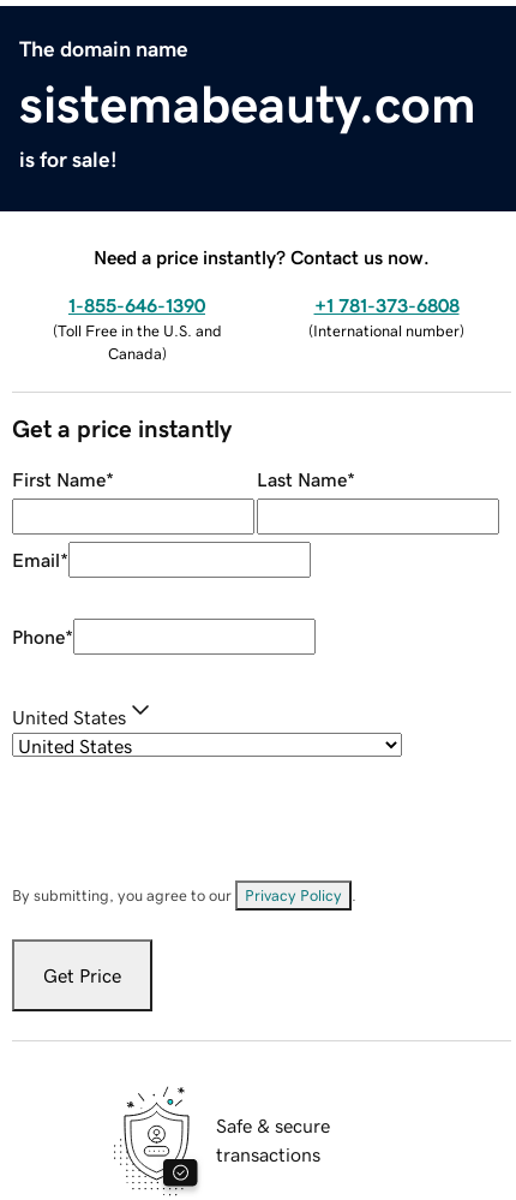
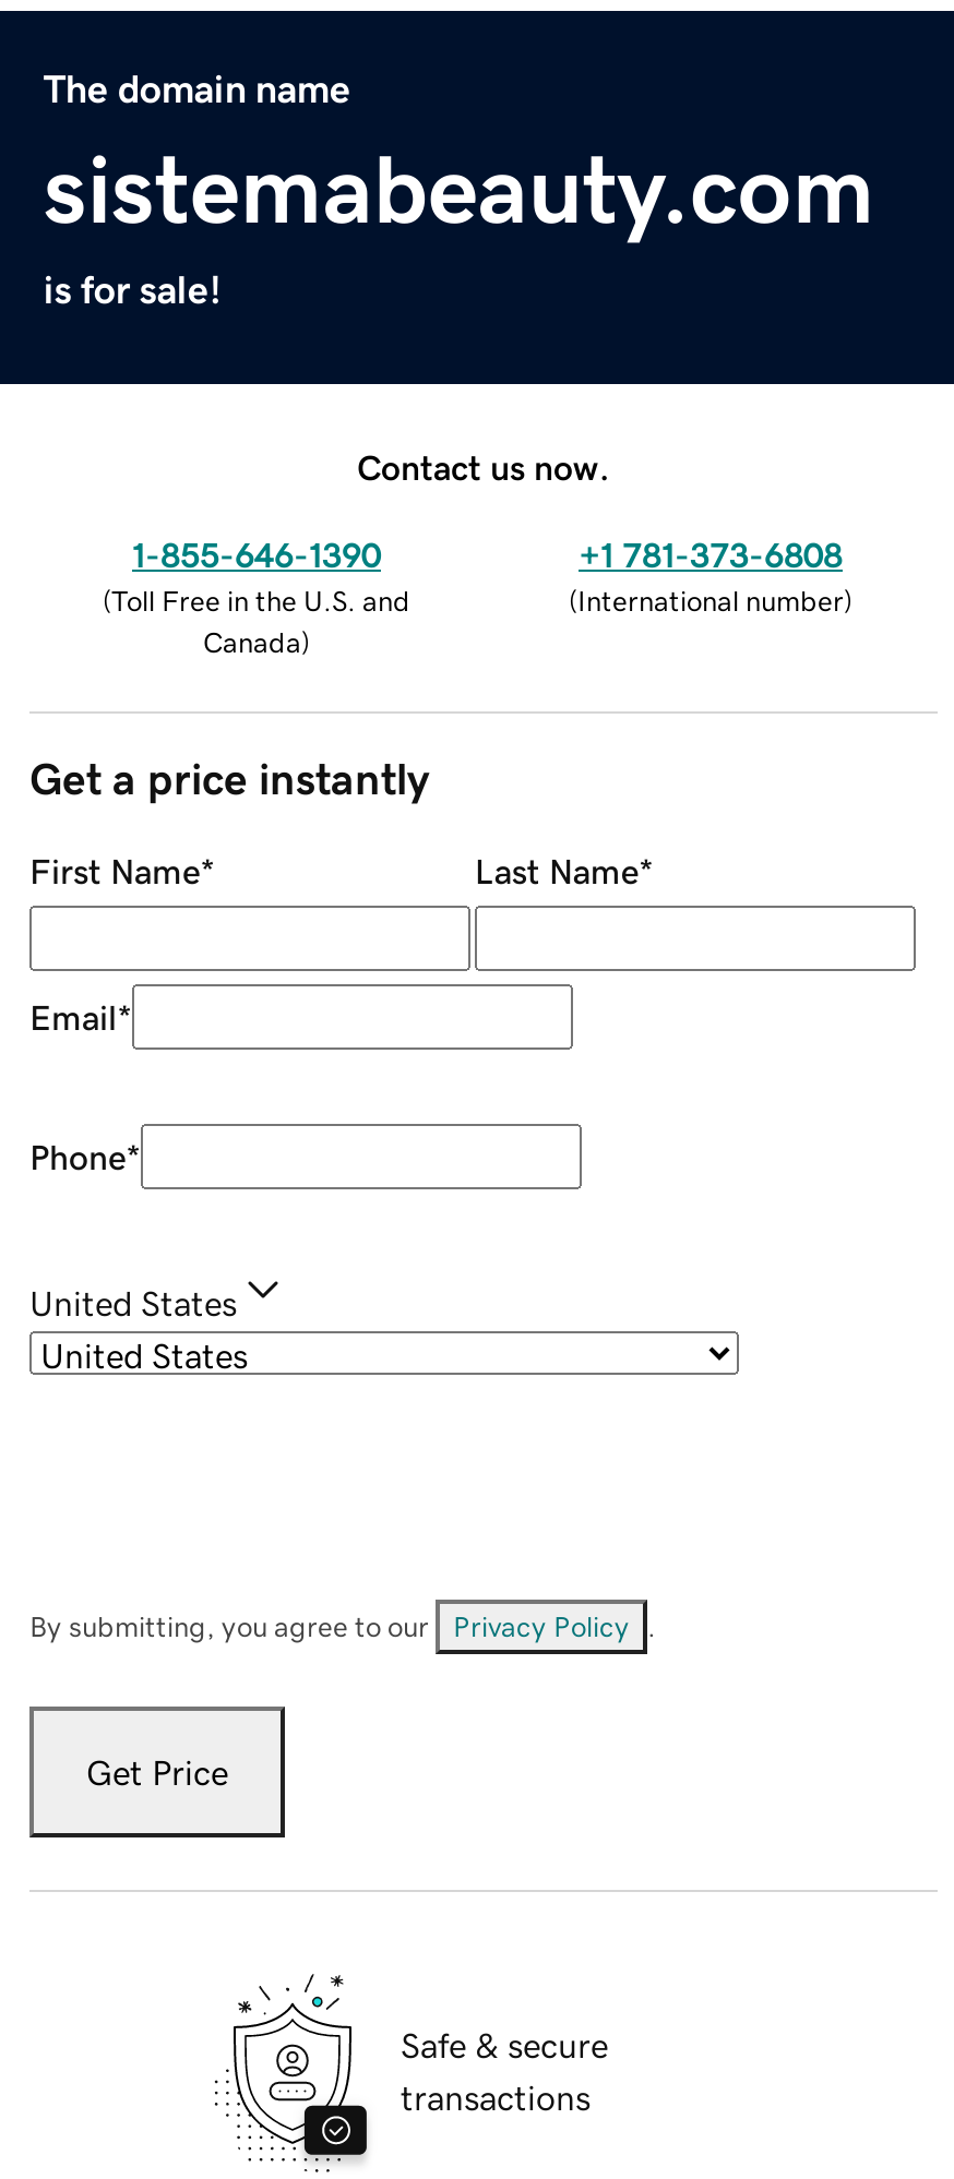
- Need a price instantly? Contact us now.
+ Contact us now.
